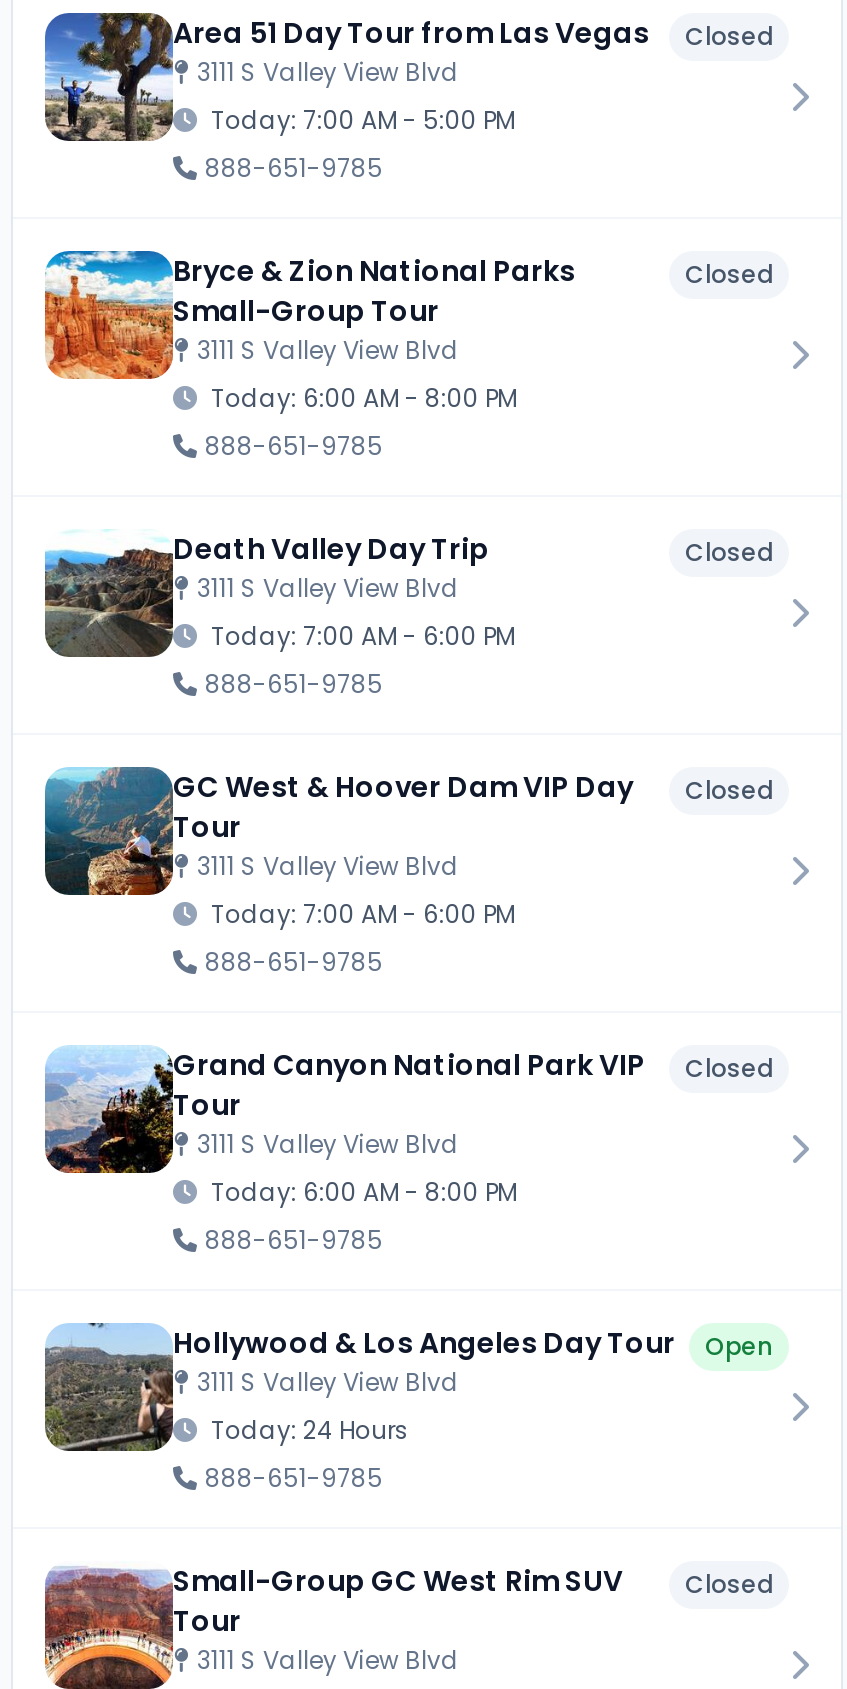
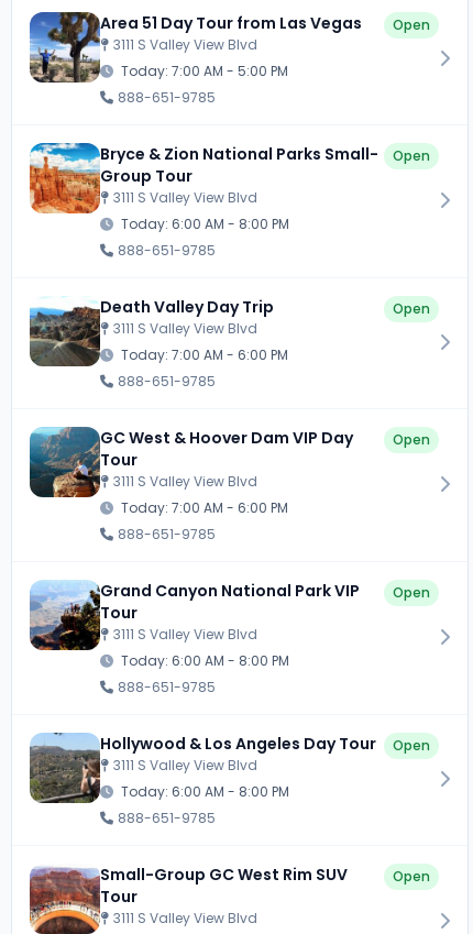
- Closed
+ Open

- Closed
+ Open

- Closed
+ Open

- Closed
+ Open

- Closed
+ Open

- Today: 24 Hours
+ Today: 6:00 AM - 8:00 PM

- Closed
+ Open
